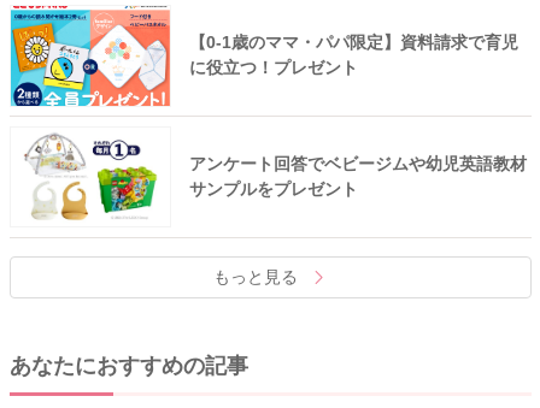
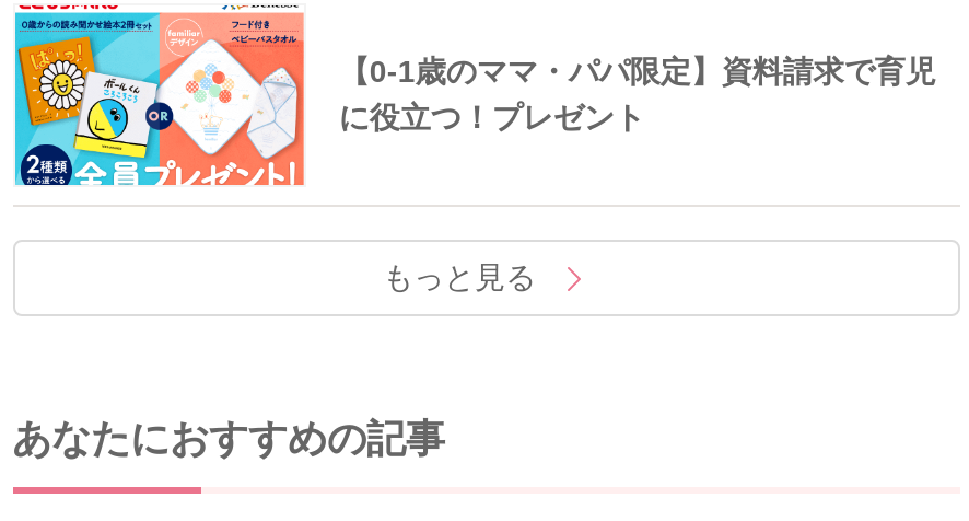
- [image]
- アンケート回答でベビージムや幼児英語教材
- サンプルをプレゼント
